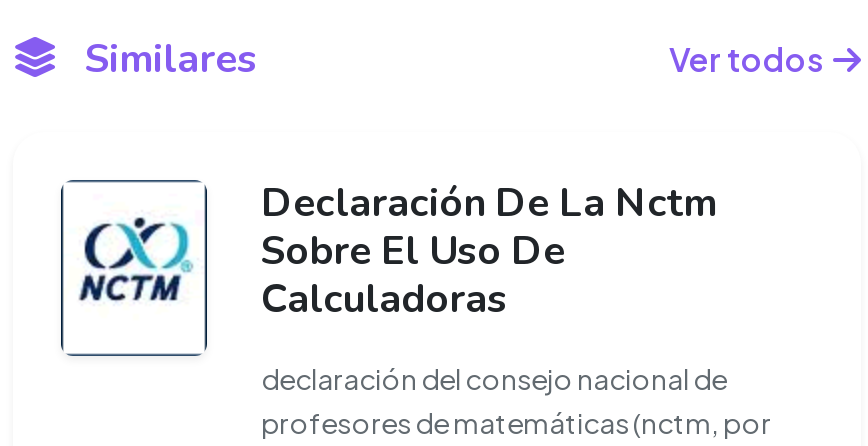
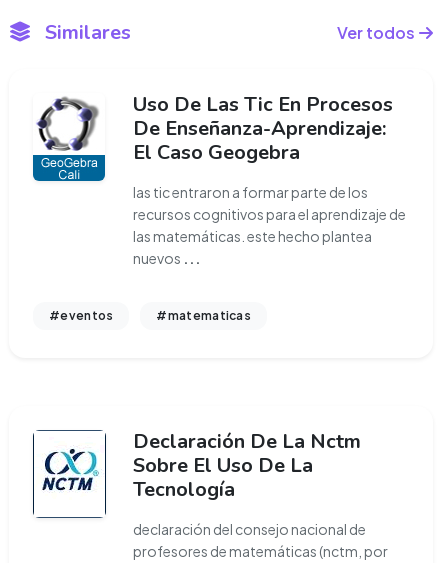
+ [image]
+ Uso De Las Tic En Procesos
+ De Enseñanza-Aprendizaje:
+ El Caso Geogebra
+ las tic entraron a formar parte de los
+ recursos cognitivos para el aprendizaje de
+ las matemáticas. este hecho plantea
+ nuevos...
+ #eventos
+ #matematicas

- Sobre El Uso De
- Calculadoras
+ Sobre El Uso De La
+ Tecnología
